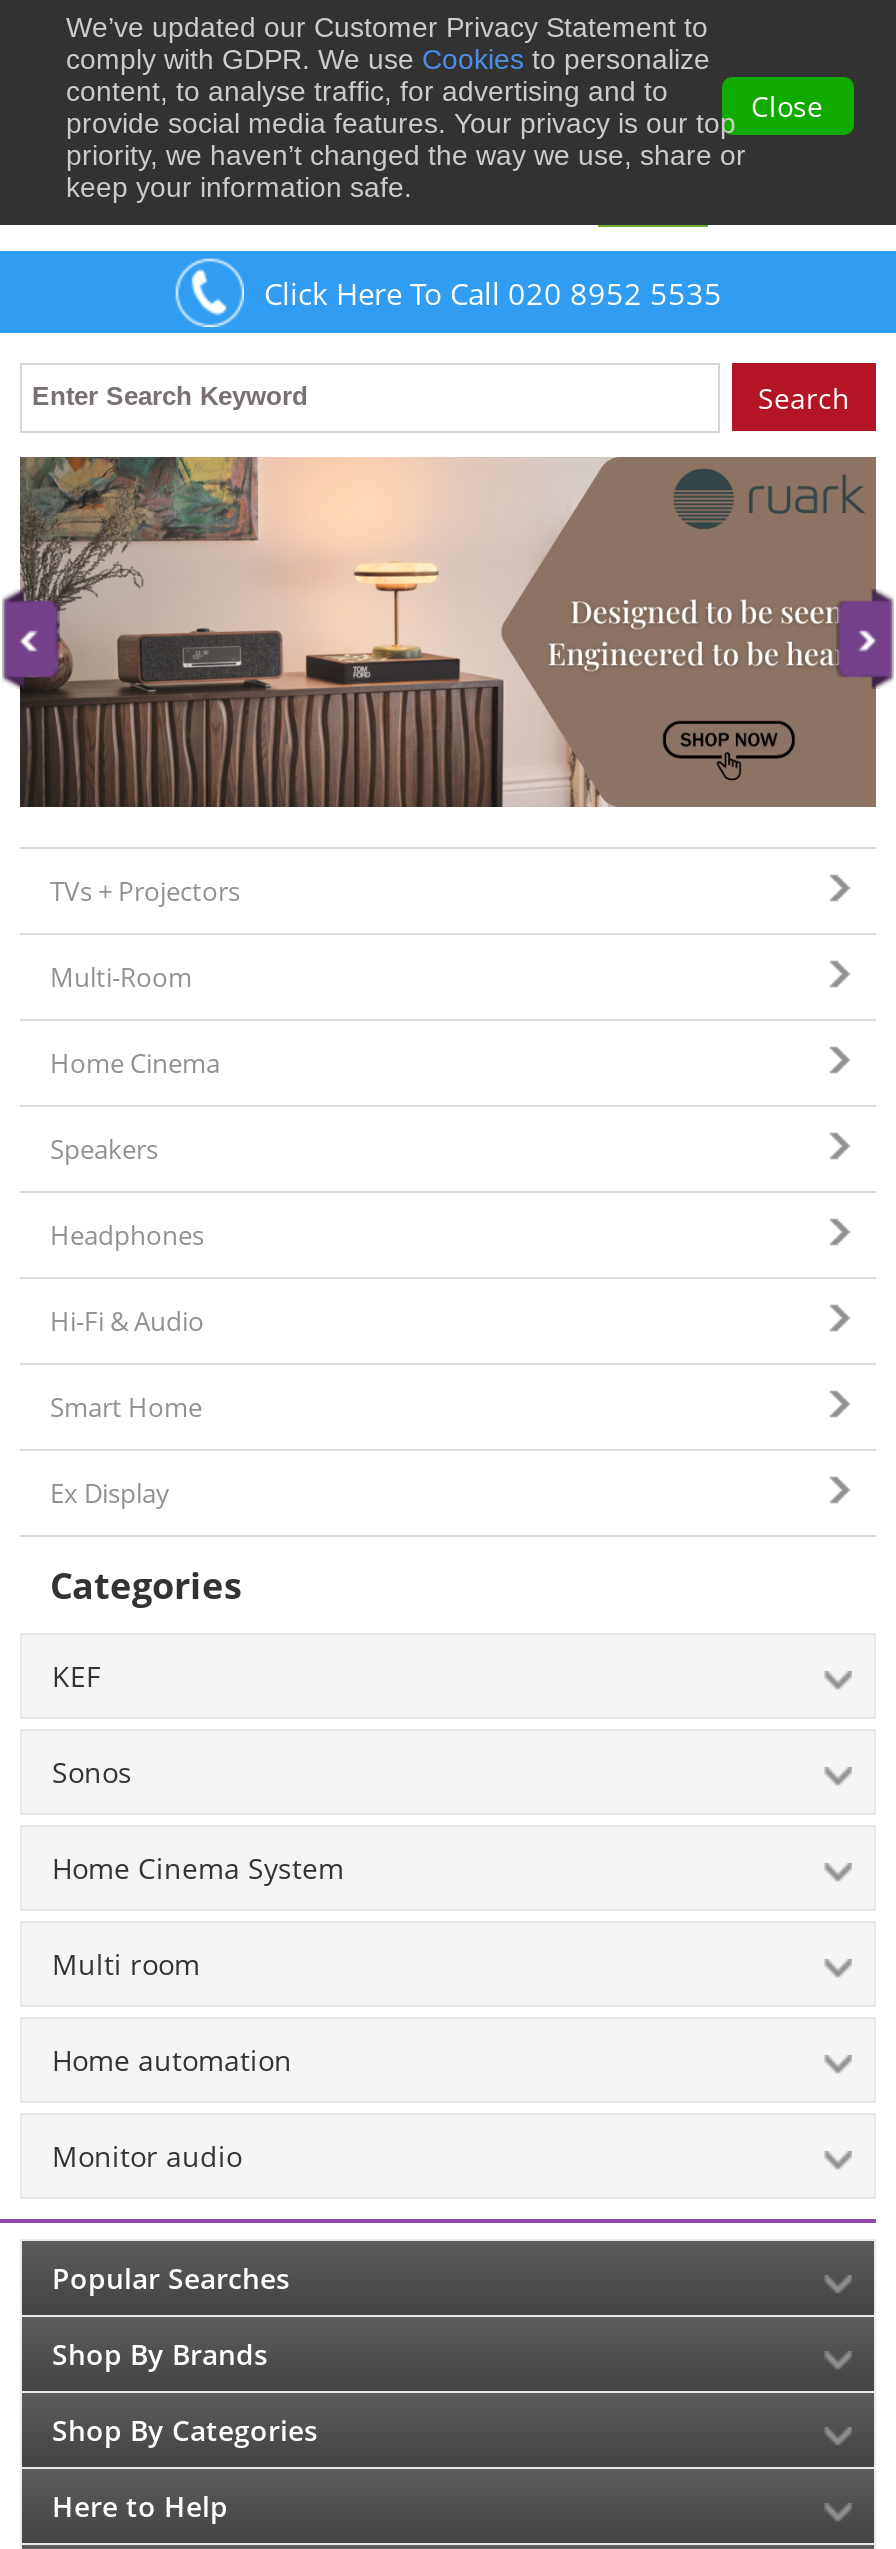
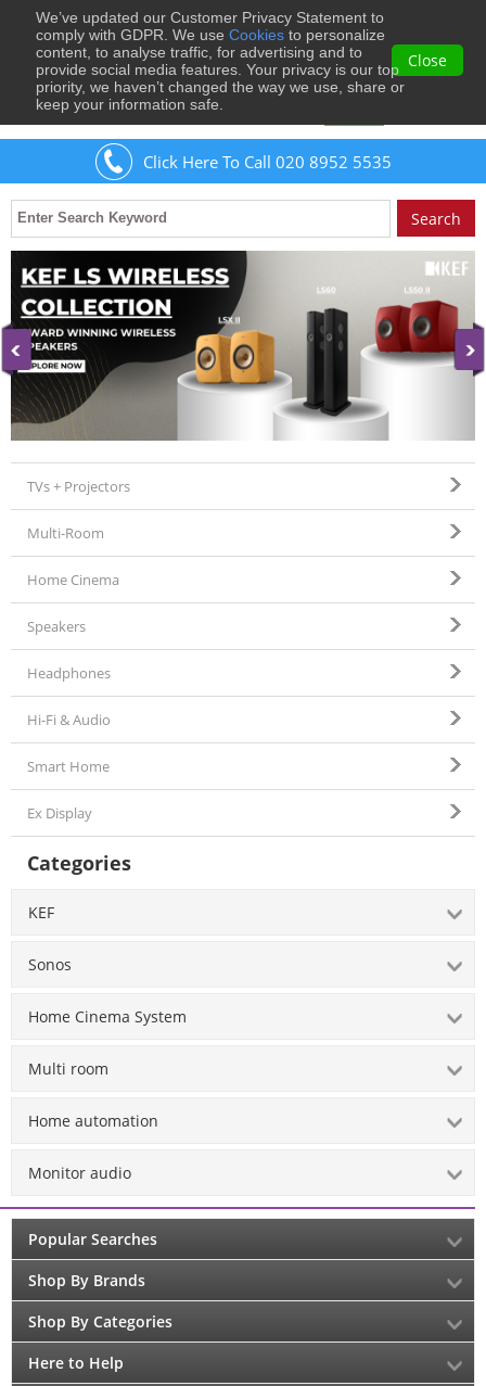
- [image]
+ [image]
